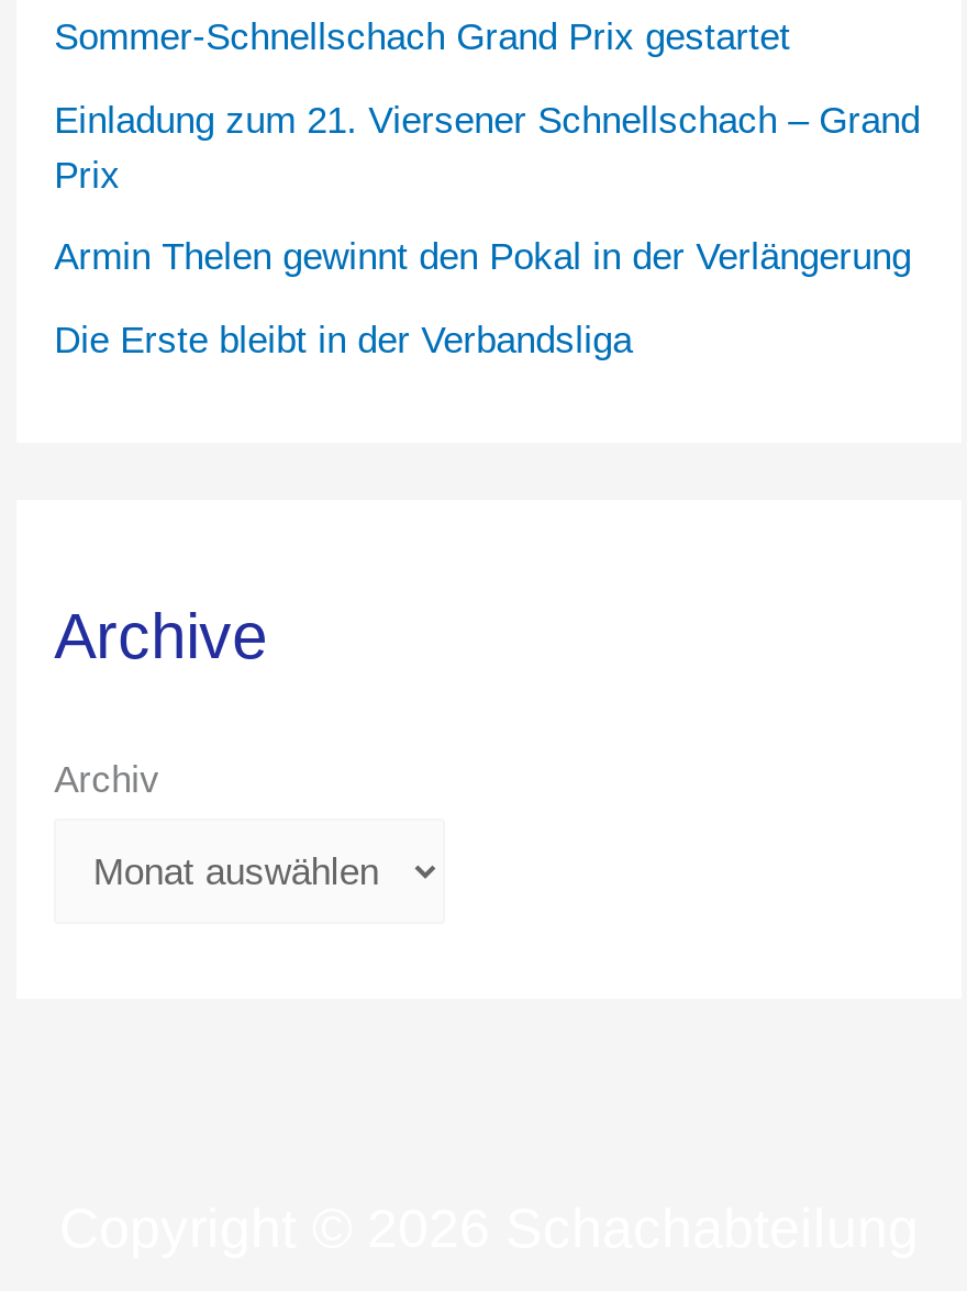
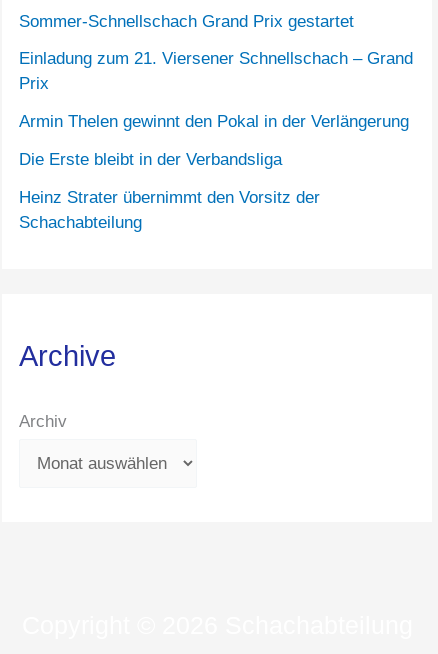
+ Heinz Strater übernimmt den Vorsitz der
+ Schachabteilung
